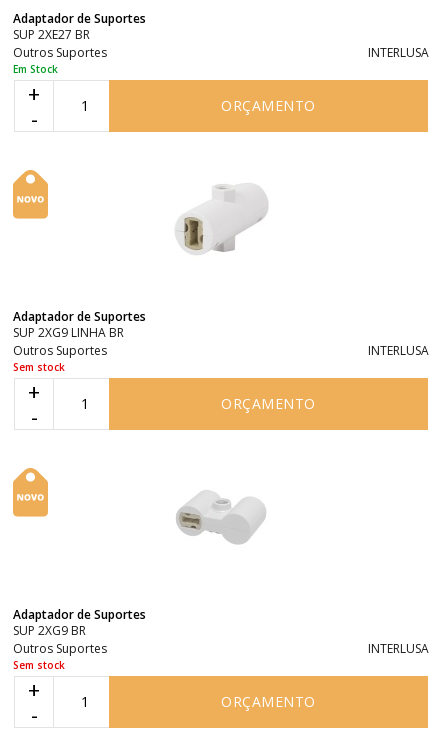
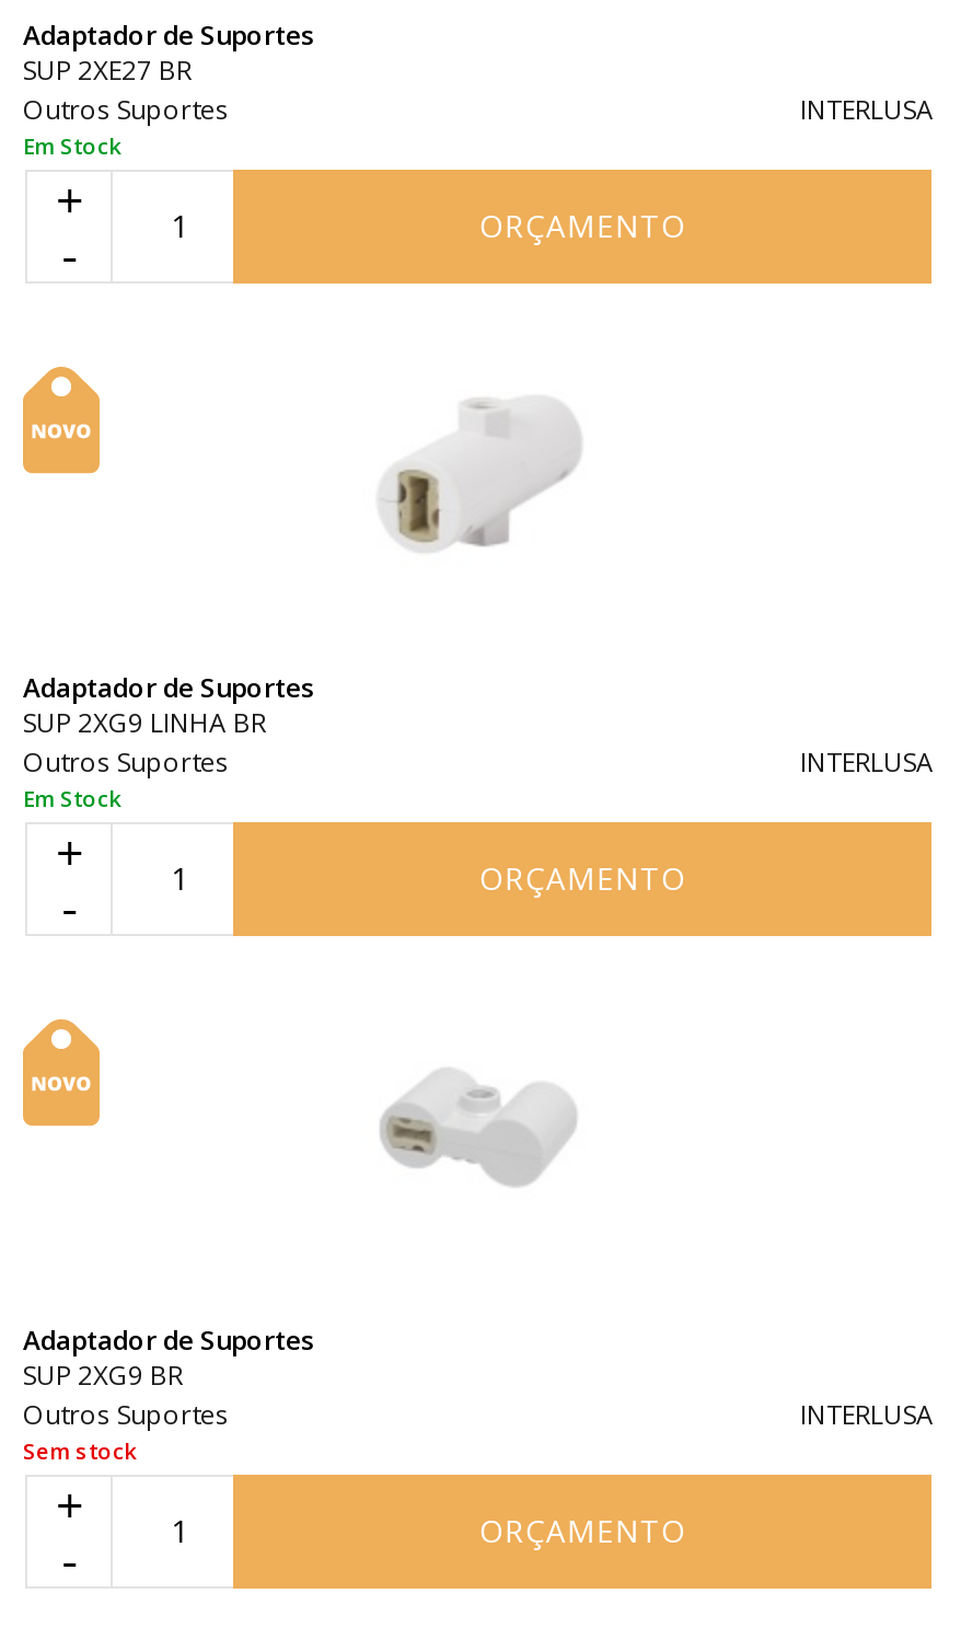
- Sem stock
+ Em Stock
